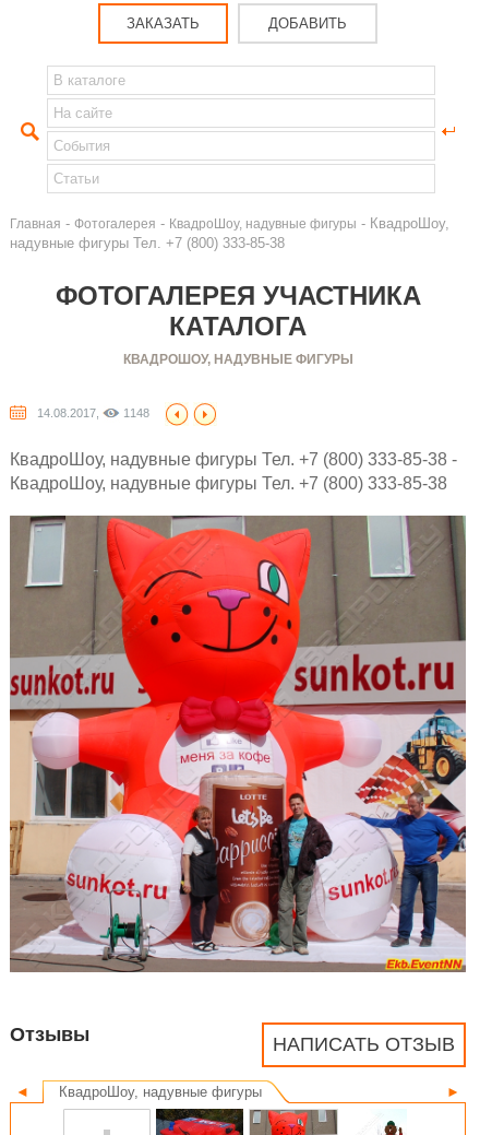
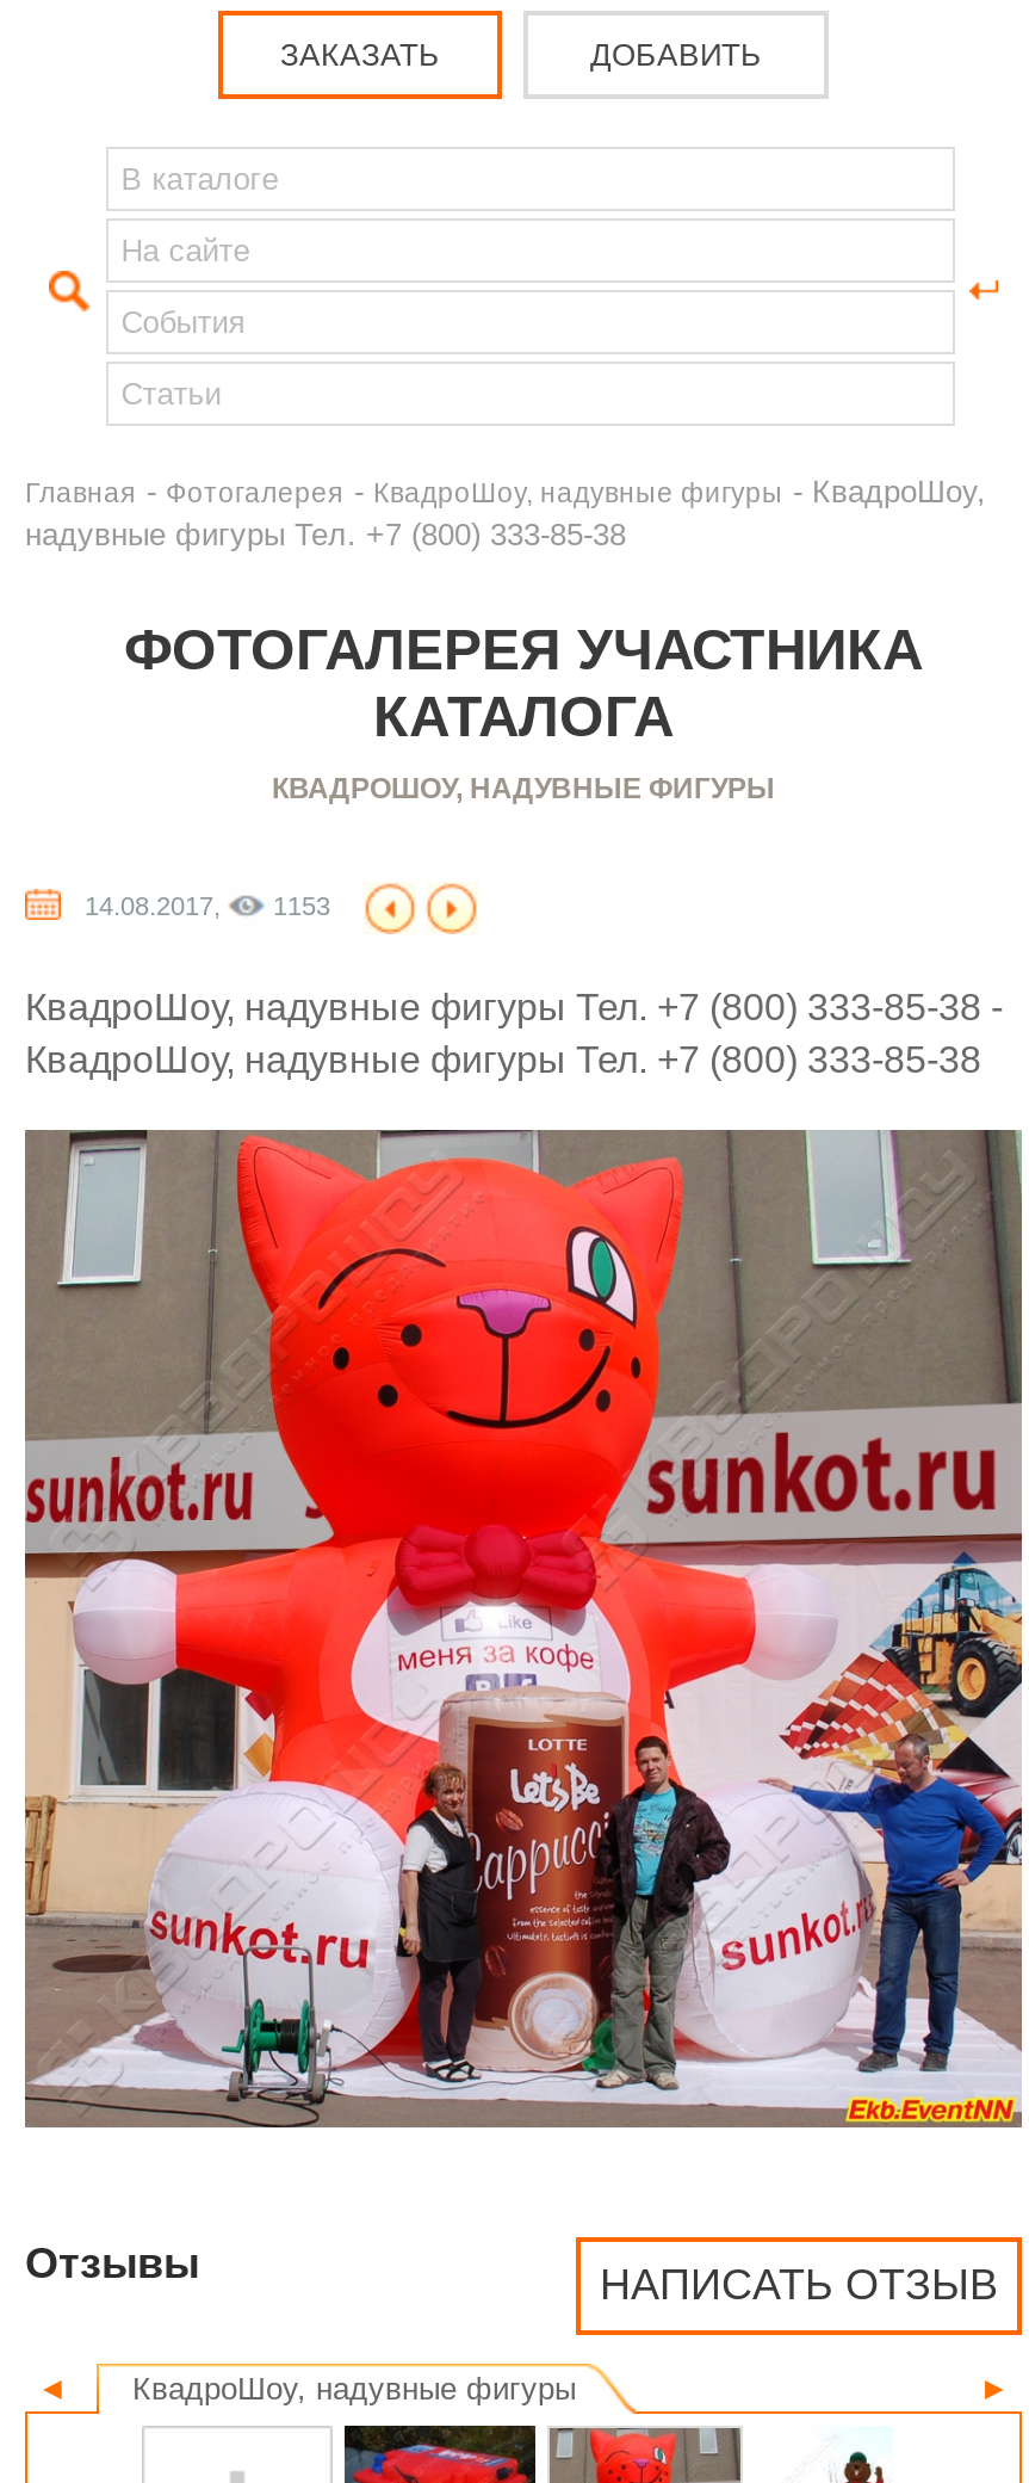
- 14.08.2017, 1148
+ 14.08.2017, 1153
